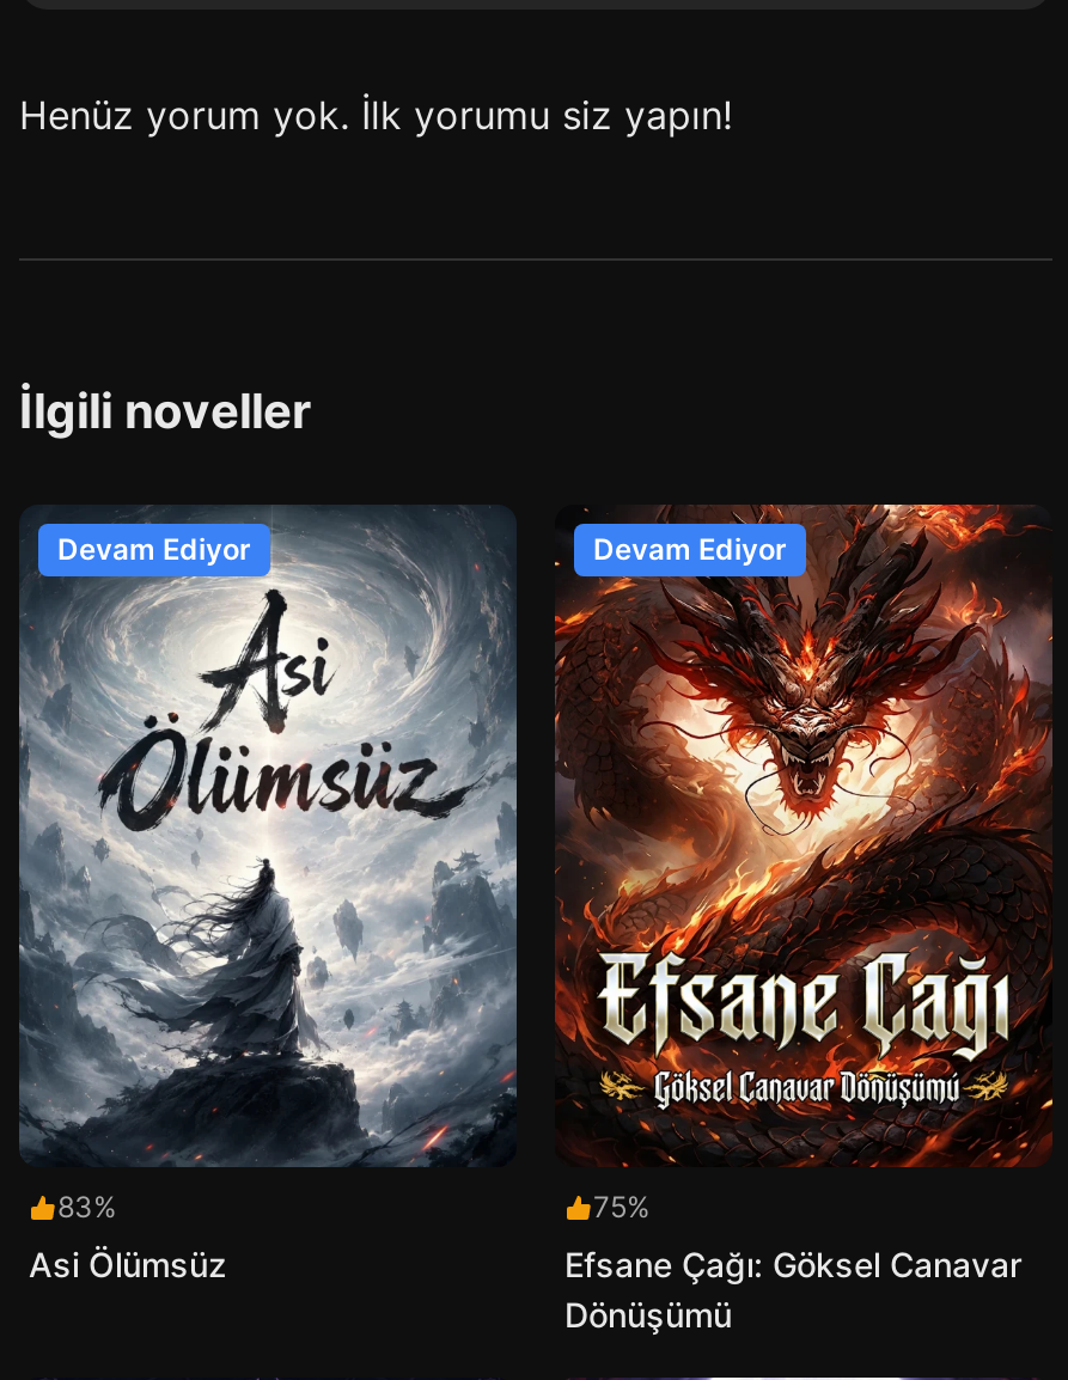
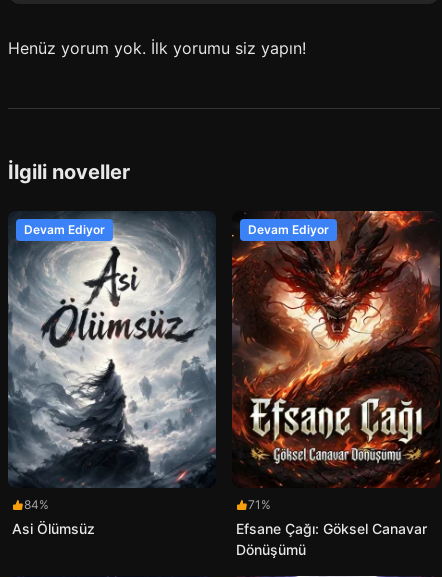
- 83%
+ 84%

- 75%
+ 71%
